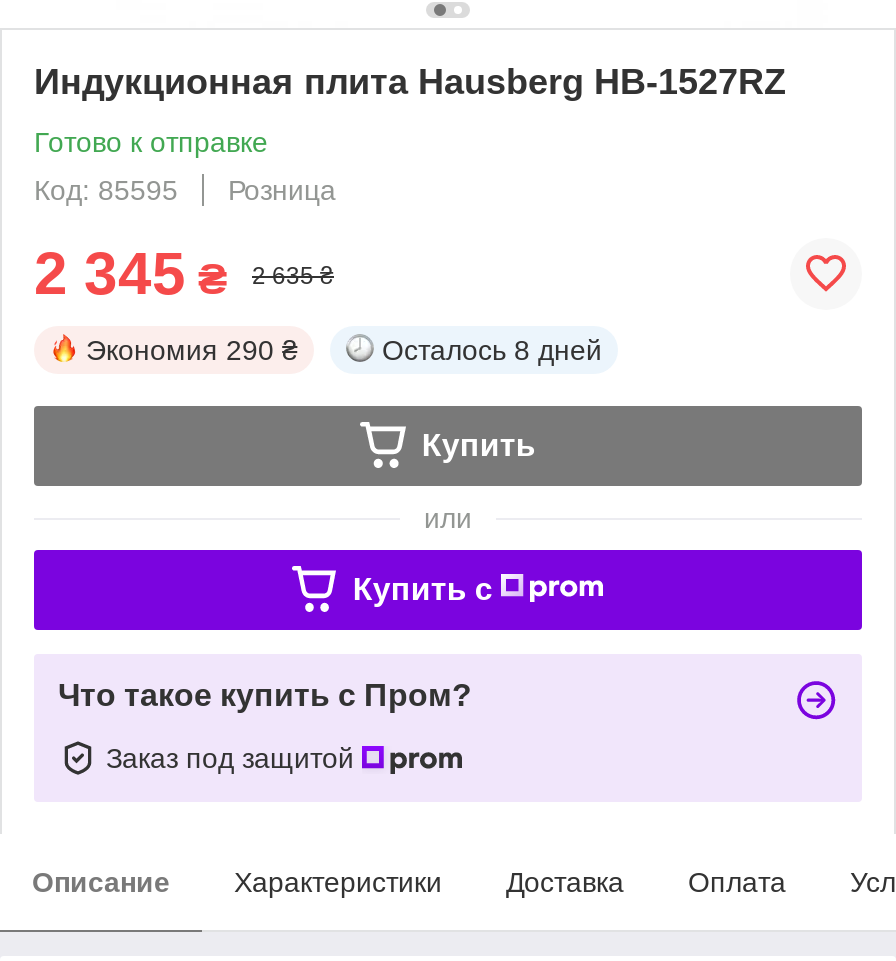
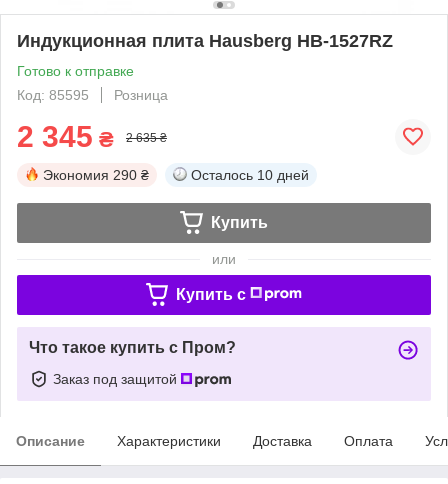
- Осталось 8 дней
+ Осталось 10 дней
